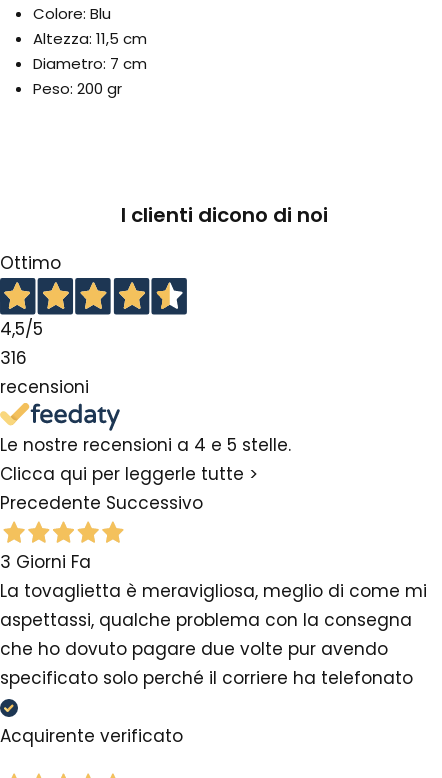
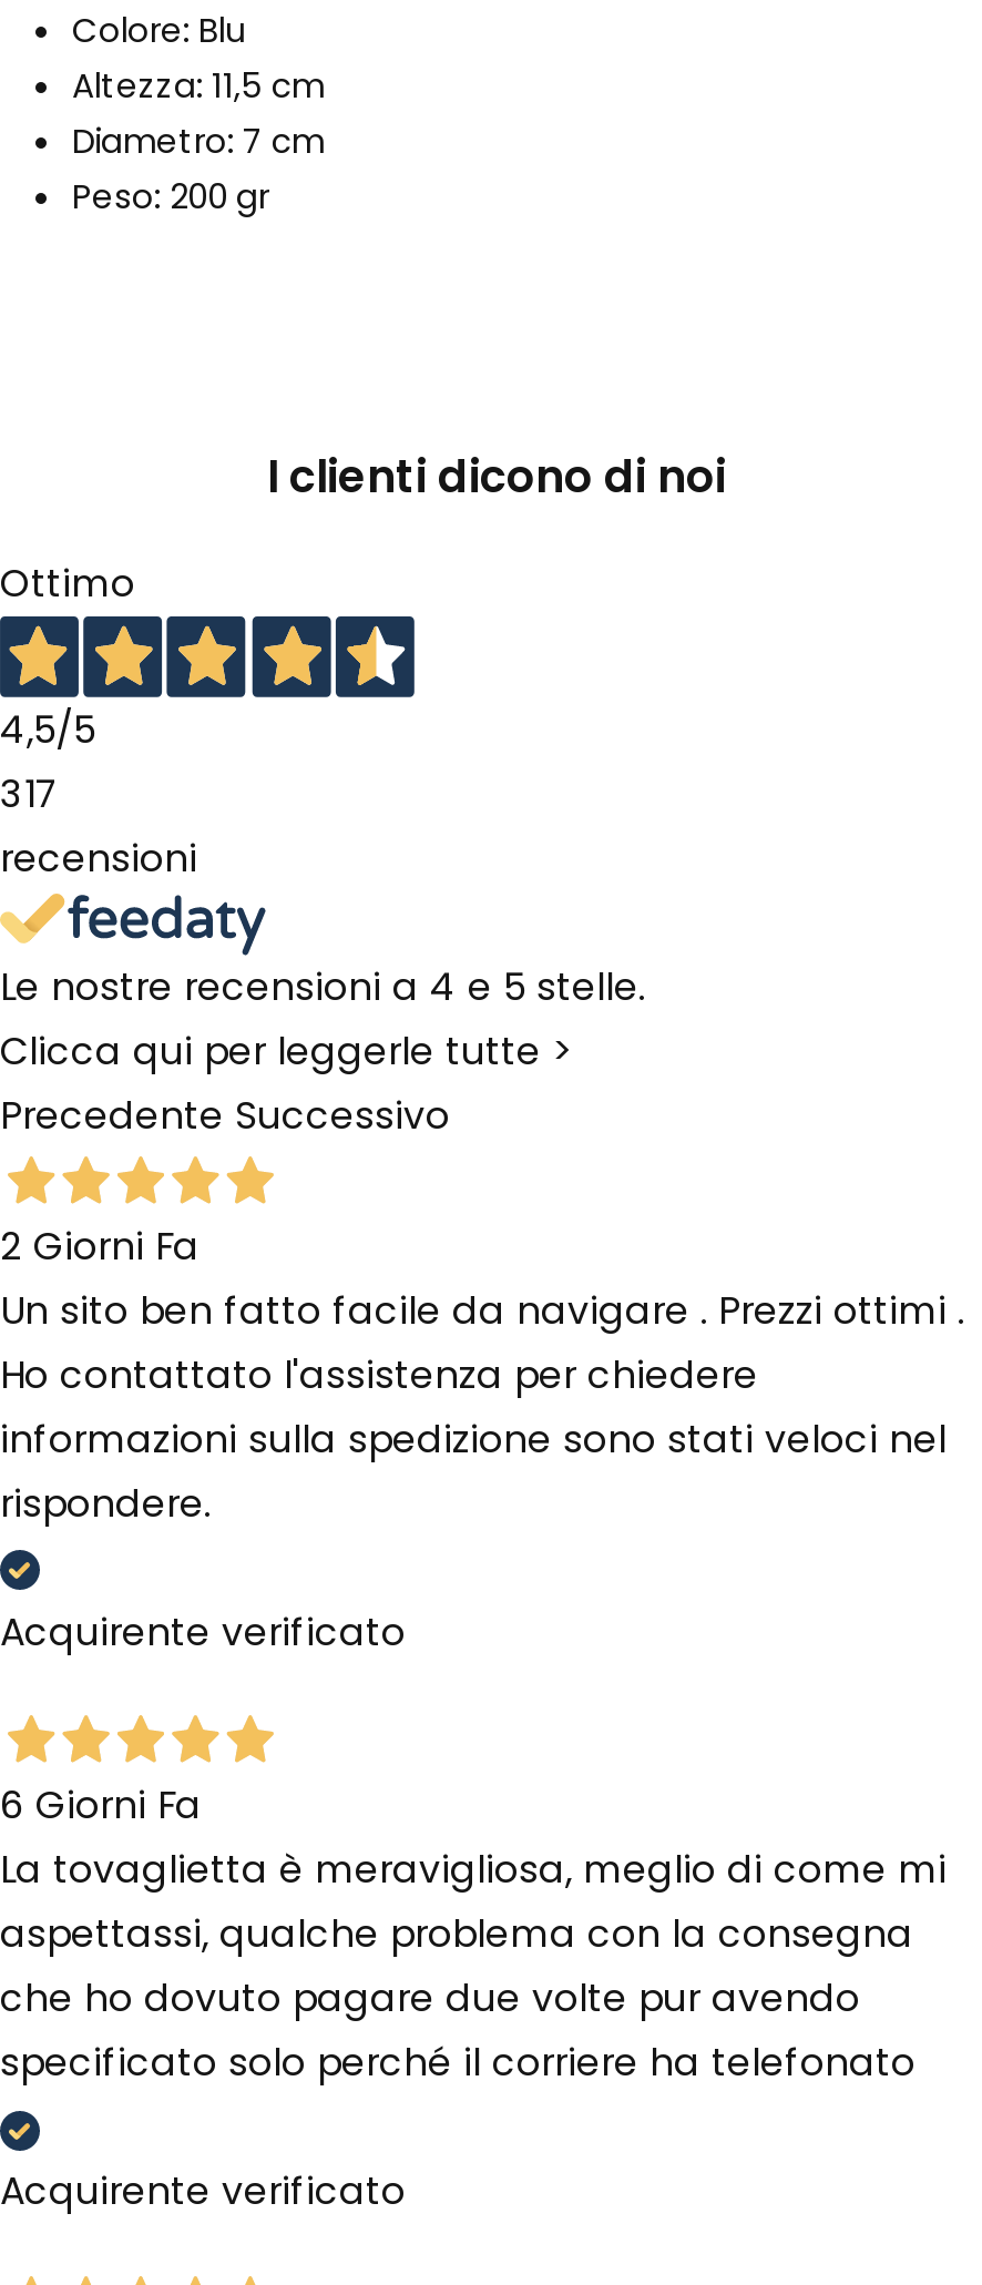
- 316
+ 317

- 3 Giorni Fa
+ 2 Giorni Fa
+ Un sito ben fatto facile da navigare . Prezzi ottimi .
+ Ho contattato l'assistenza per chiedere
+ informazioni sulla spedizione sono stati veloci nel
+ rispondere.
+ Acquirente verificato
+ 6 Giorni Fa
